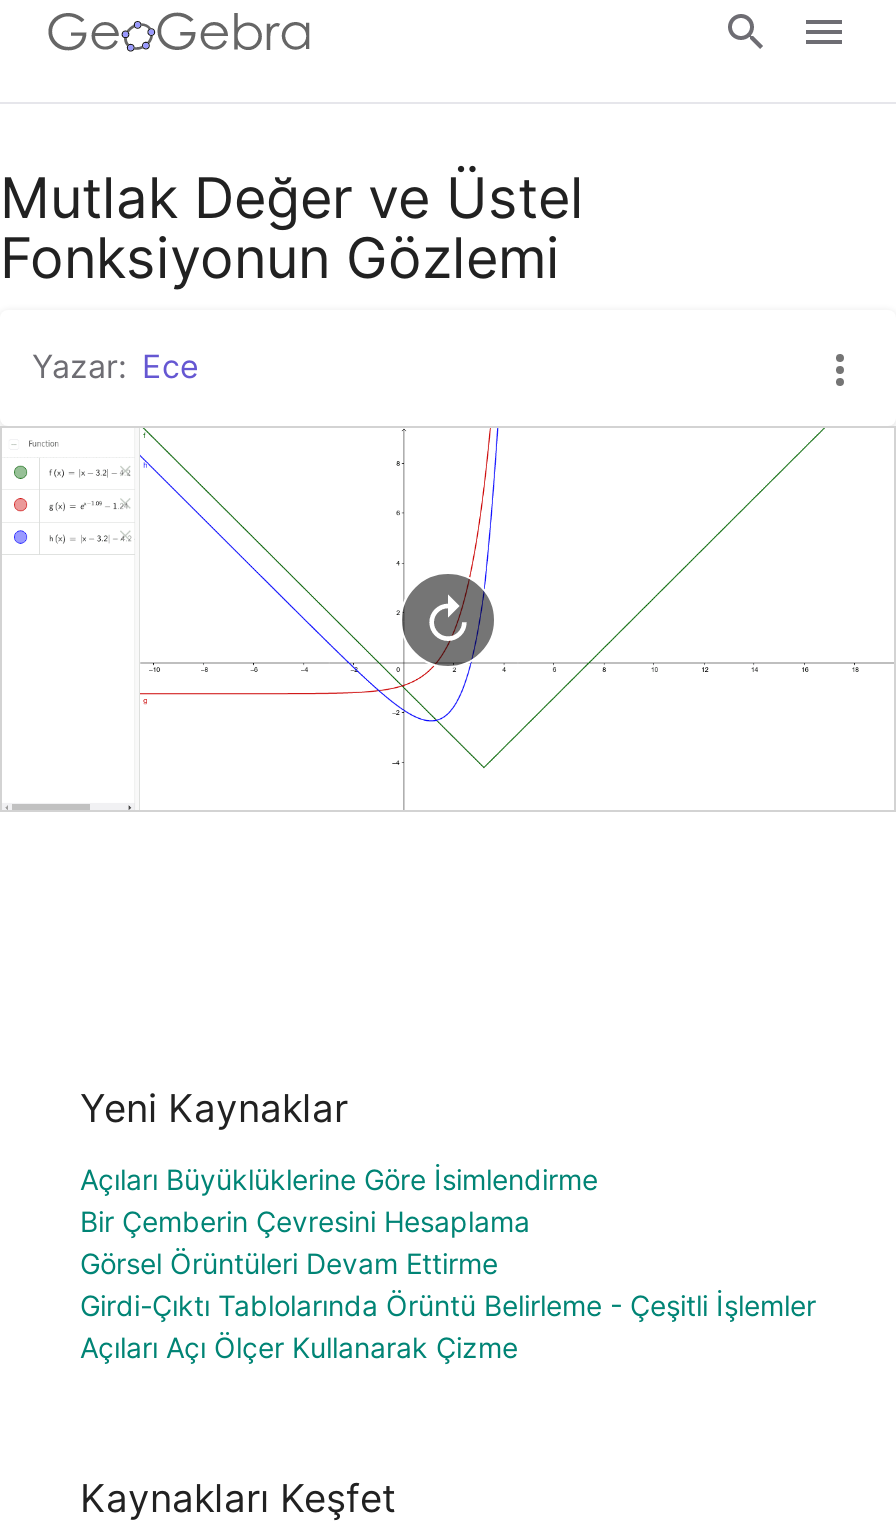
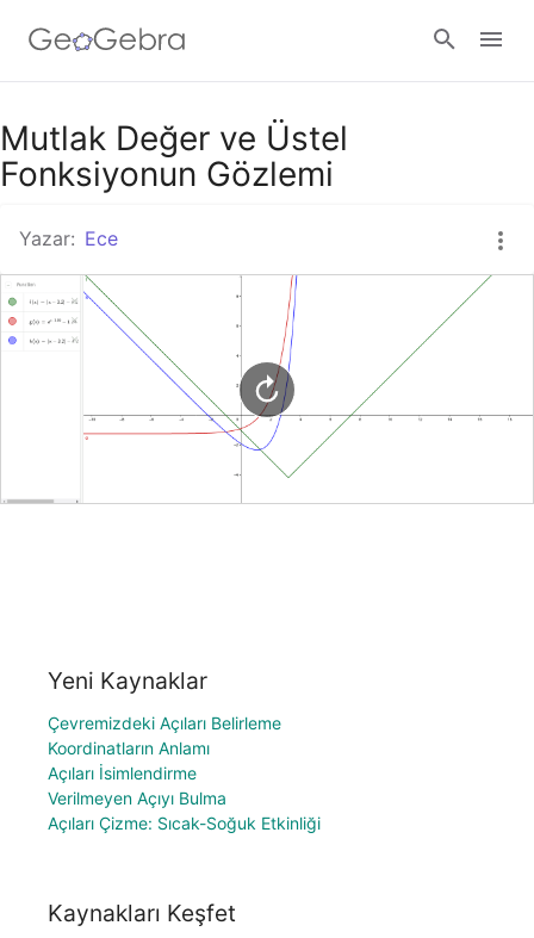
- Açıları Büyüklüklerine Göre İsimlendirme
- Bir Çemberin Çevresini Hesaplama
- Görsel Örüntüleri Devam Ettirme
- Girdi-Çıktı Tablolarında Örüntü Belirleme - Çeşitli İşlemler
- Açıları Açı Ölçer Kullanarak Çizme
+ Çevremizdeki Açıları Belirleme
+ Koordinatların Anlamı
+ Açıları İsimlendirme
+ Verilmeyen Açıyı Bulma
+ Açıları Çizme: Sıcak-Soğuk Etkinliği
